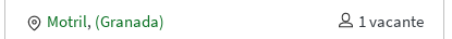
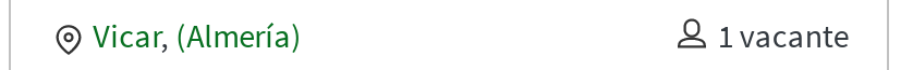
- Motril, (Granada)
+ Vicar, (Almería)
